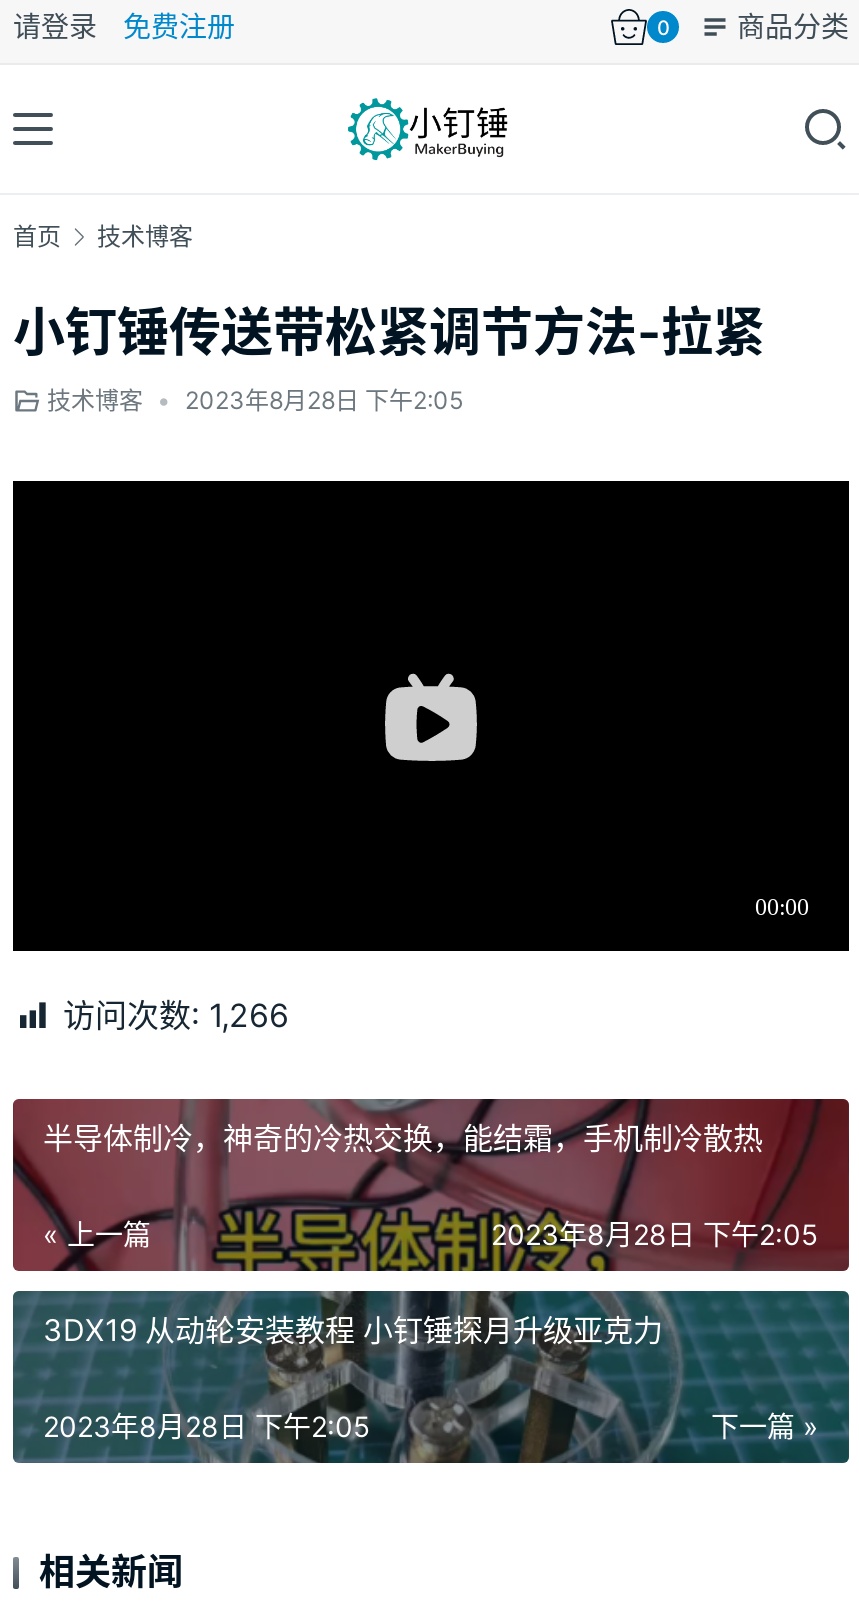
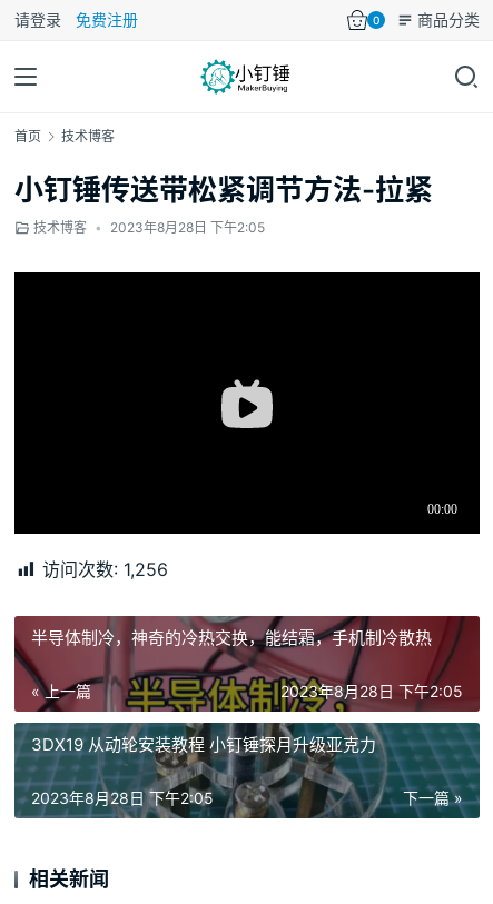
- 访问次数: 1,266
+ 访问次数: 1,256
